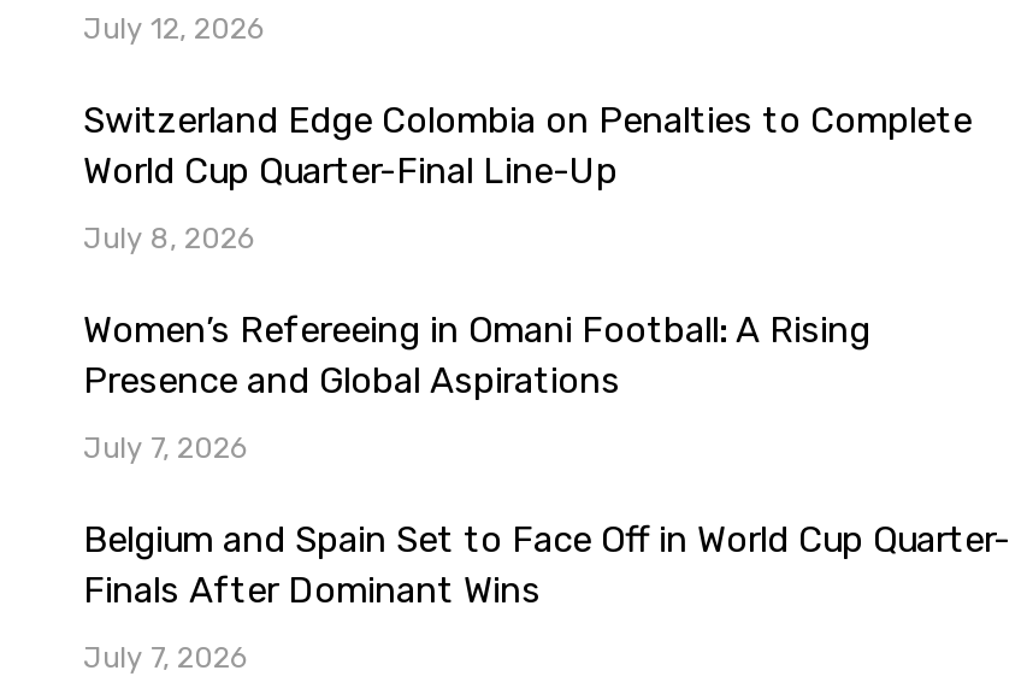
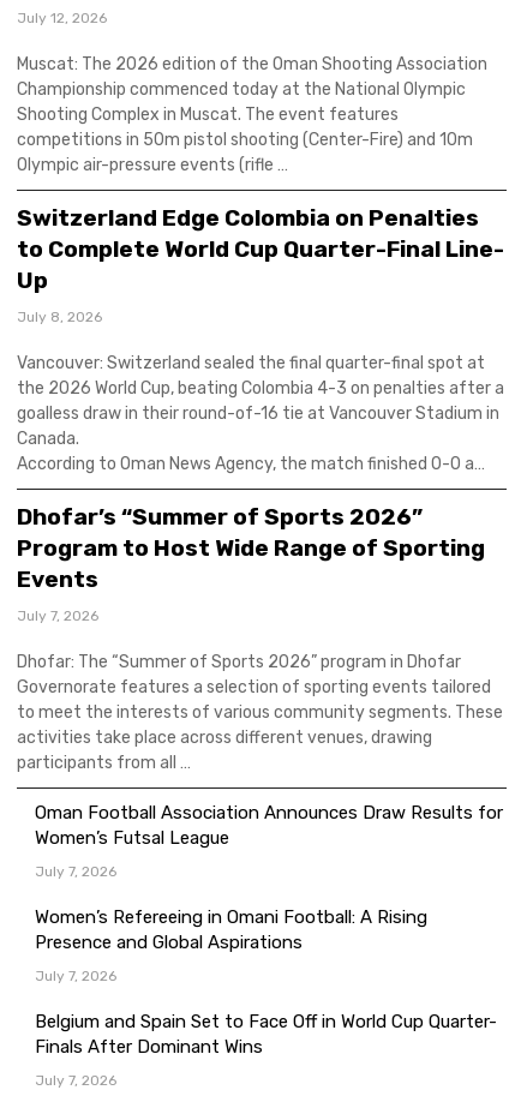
- Switzerland Edge Colombia on Penalties to Complete
- World Cup Quarter-Final Line-Up
+ Muscat: The 2026 edition of the Oman Shooting Association
+ Championship commenced today at the National Olympic
+ Shooting Complex in Muscat. The event features
+ competitions in 50m pistol shooting (Center-Fire) and 10m
+ Olympic air-pressure events (rifle …
+ Switzerland Edge Colombia on Penalties
+ to Complete World Cup Quarter-Final Line-
+ Up

+ Vancouver: Switzerland sealed the final quarter-final spot at
+ the 2026 World Cup, beating Colombia 4-3 on penalties after a
+ goalless draw in their round-of-16 tie at Vancouver Stadium in
+ Canada.
+ According to Oman News Agency, the match finished 0-0 a…
+ Dhofar’s “Summer of Sports 2026”
+ Program to Host Wide Range of Sporting
+ Events
+ July 7, 2026
+ Dhofar: The “Summer of Sports 2026” program in Dhofar
+ Governorate features a selection of sporting events tailored
+ to meet the interests of various community segments. These
+ activities take place across different venues, drawing
+ participants from all …
+ Oman Football Association Announces Draw Results for
+ Women’s Futsal League
+ July 7, 2026
